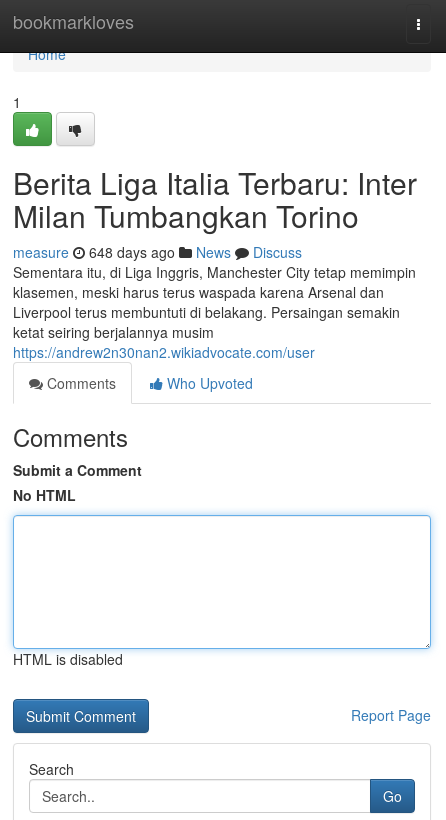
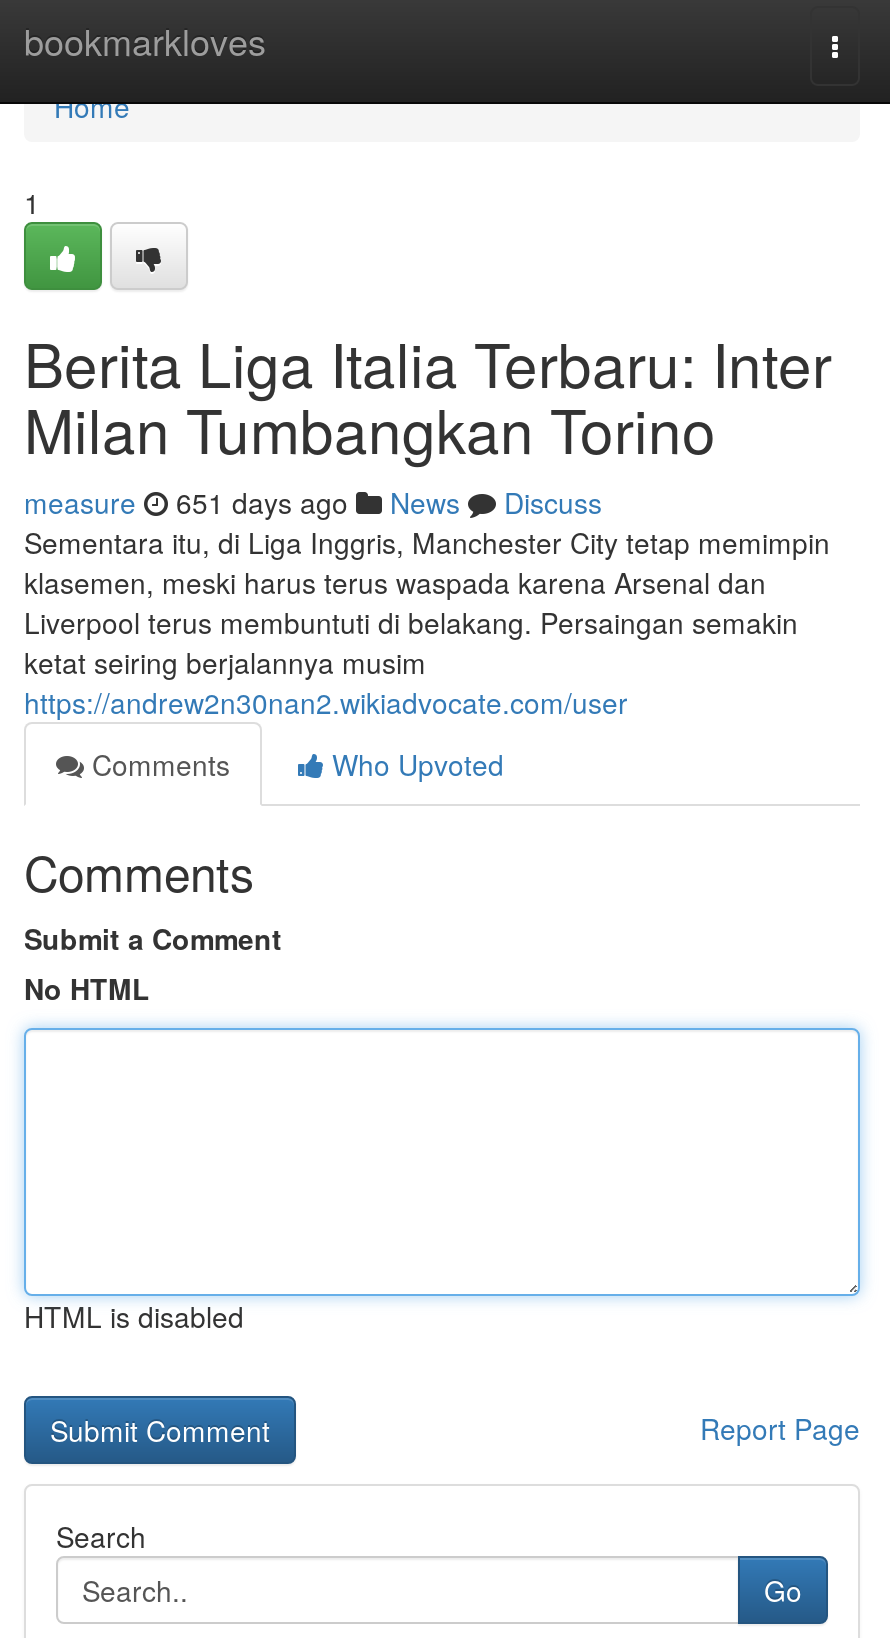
- measure 648 days ago News Discuss
+ measure 651 days ago News Discuss
